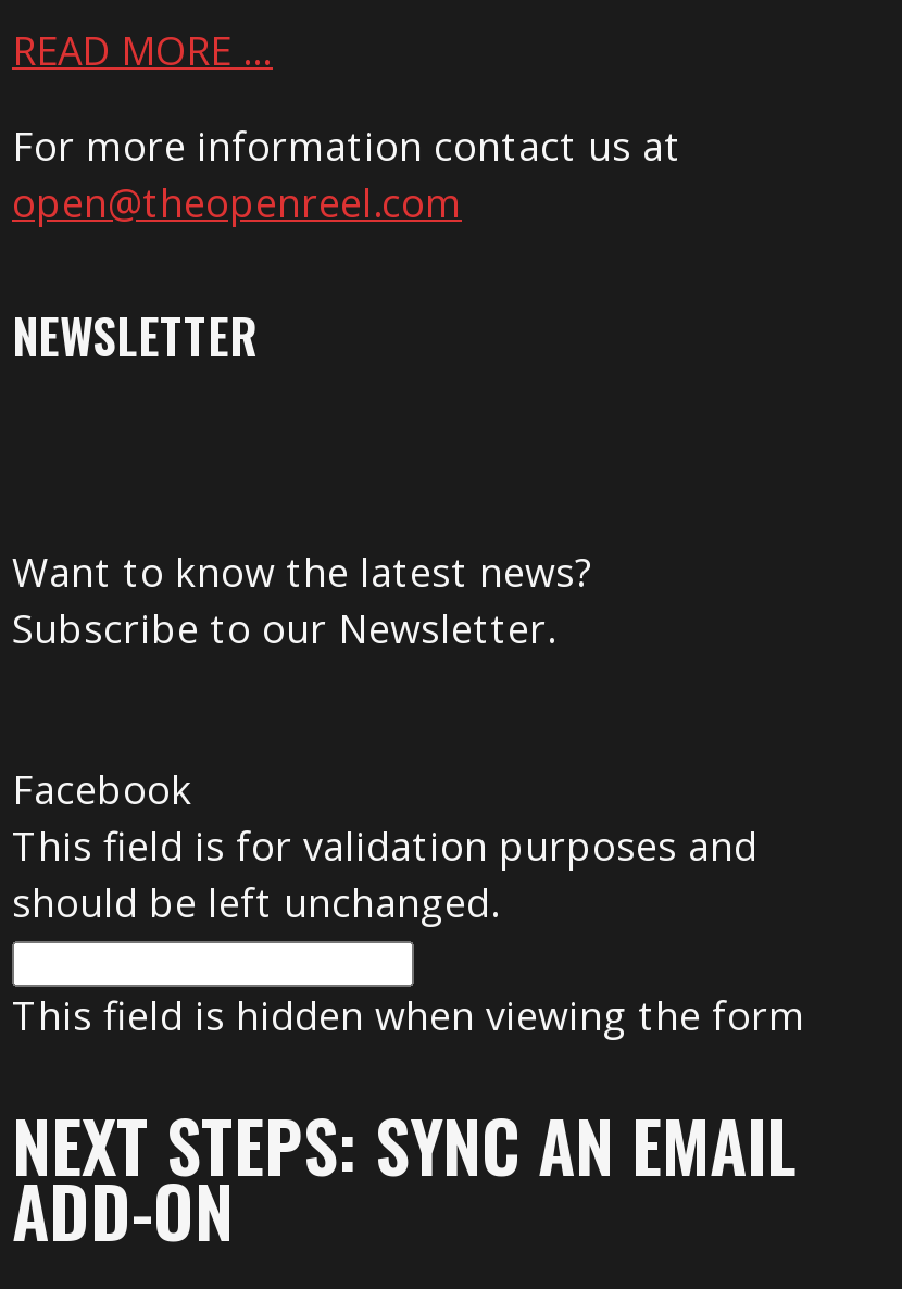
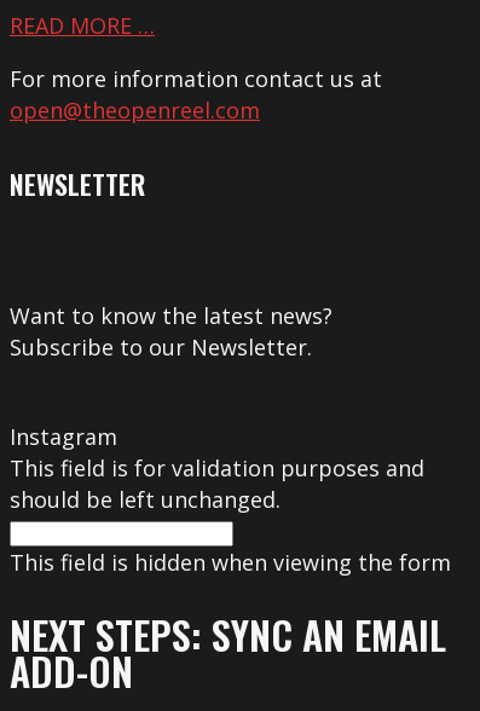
- Facebook
+ Instagram
